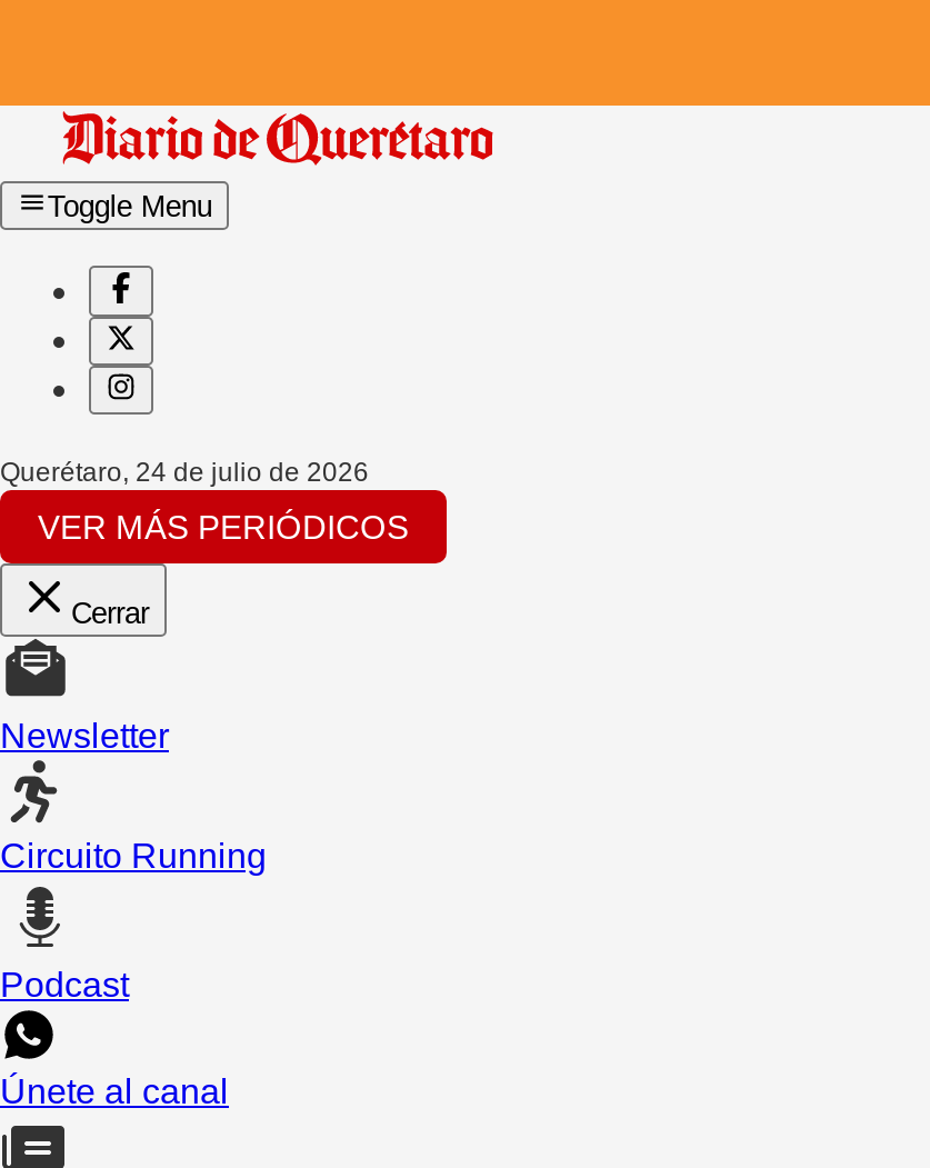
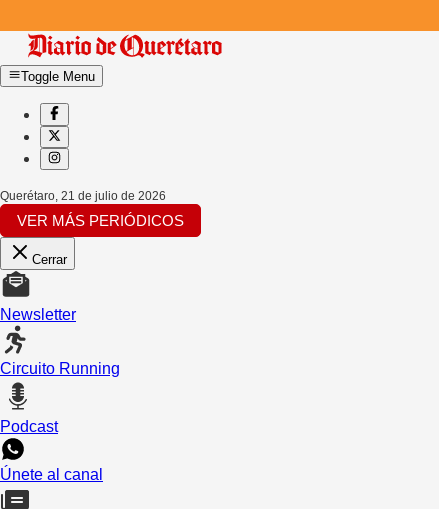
- Querétaro, 24 de julio de 2026
+ Querétaro, 21 de julio de 2026
